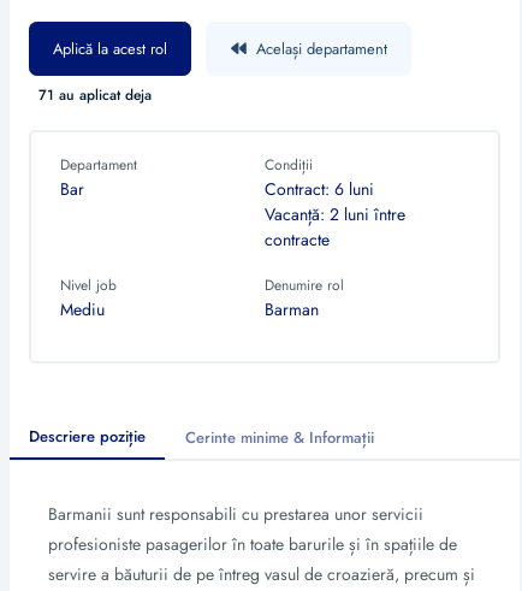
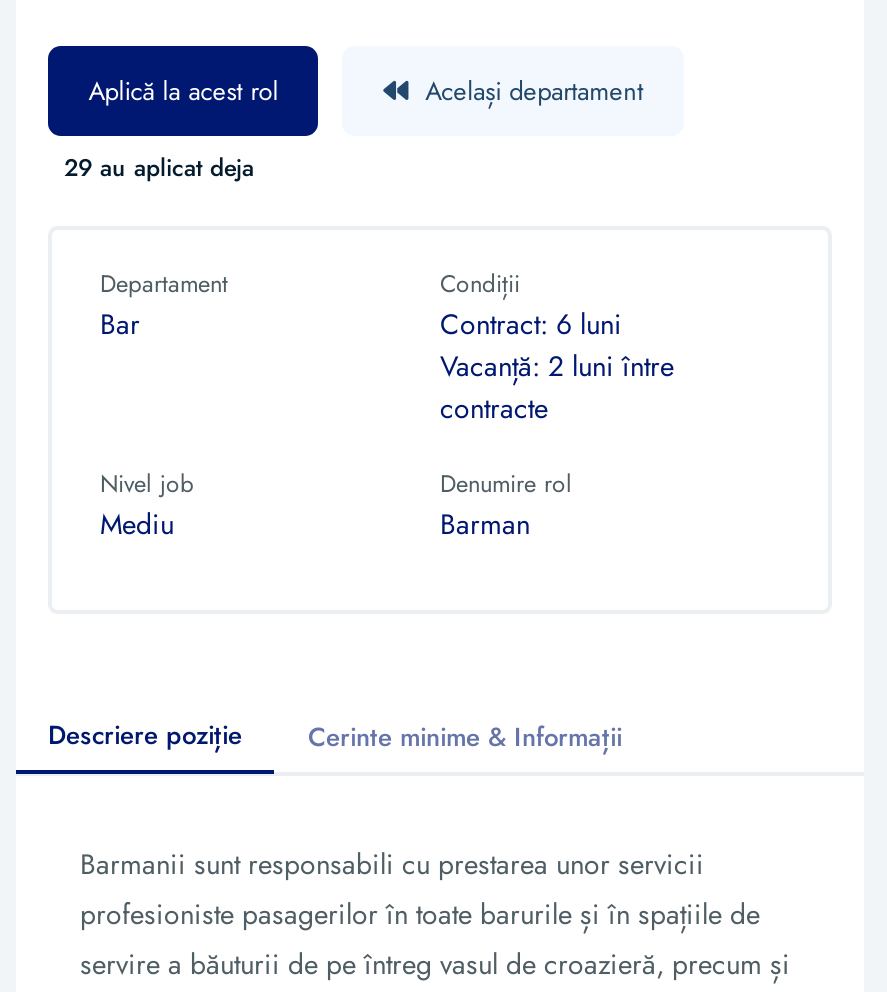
- 71 au aplicat deja
+ 29 au aplicat deja
